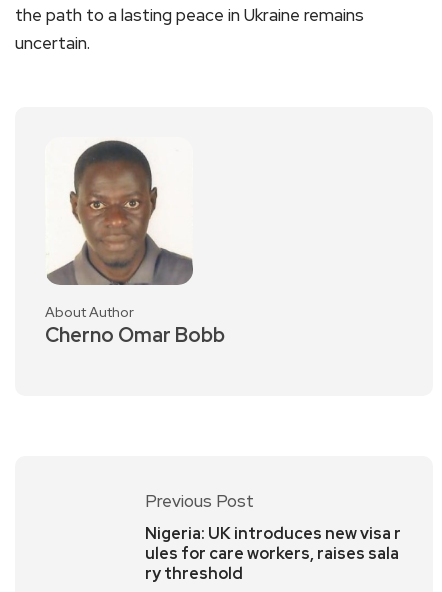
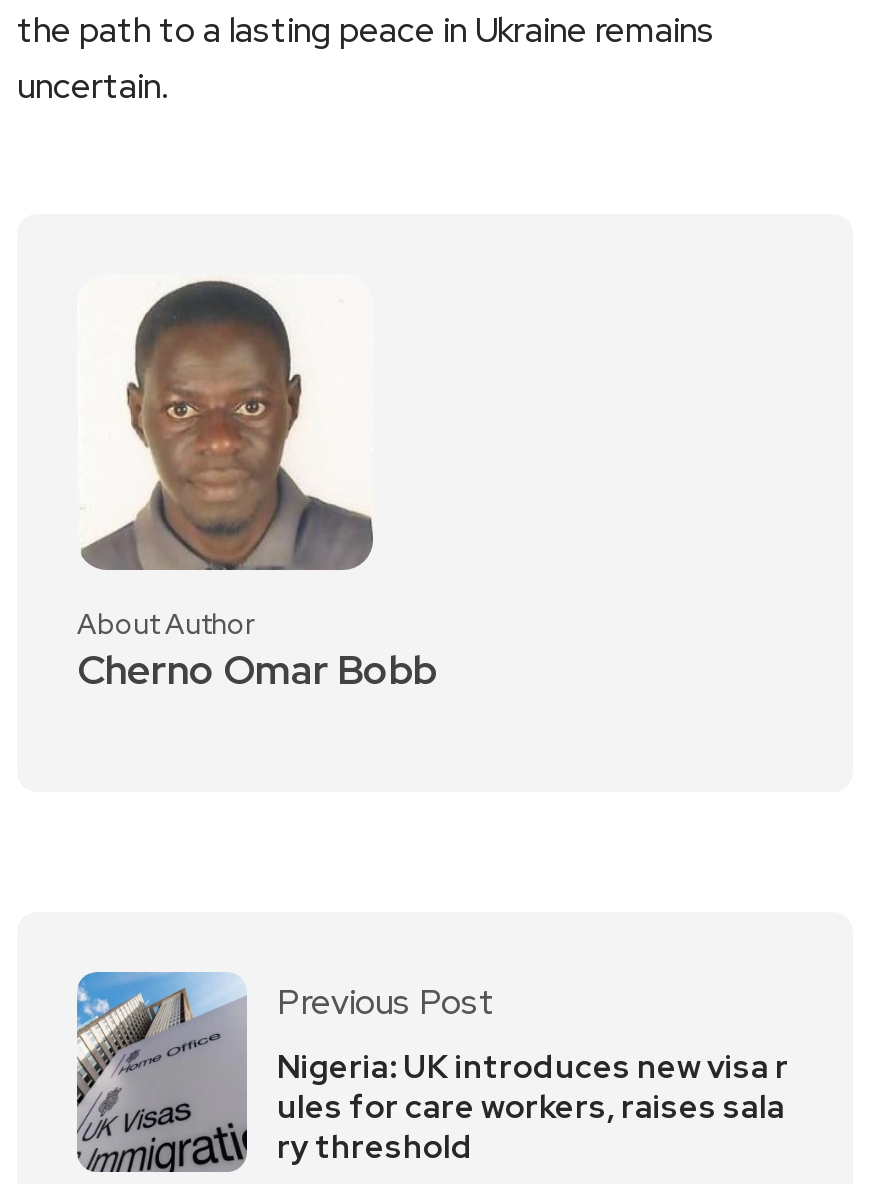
+ [image]
